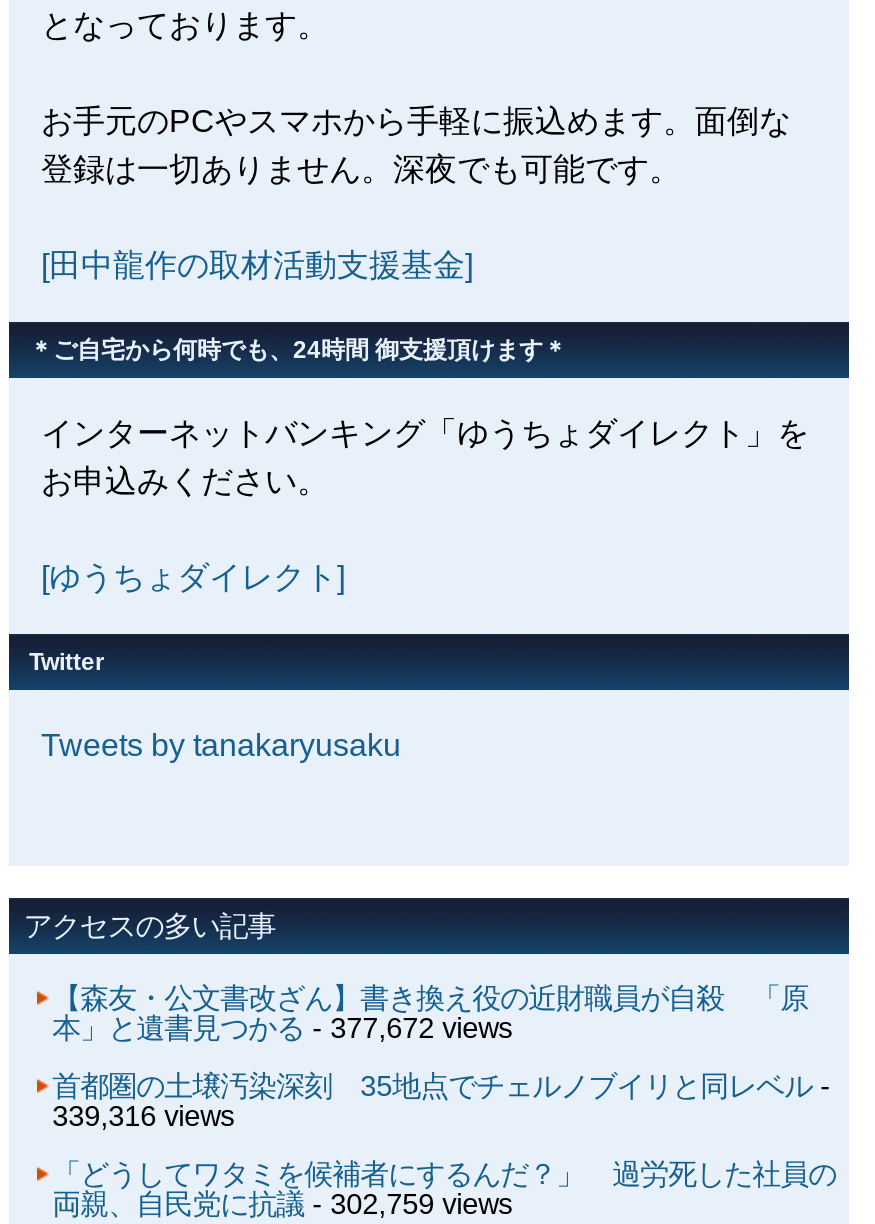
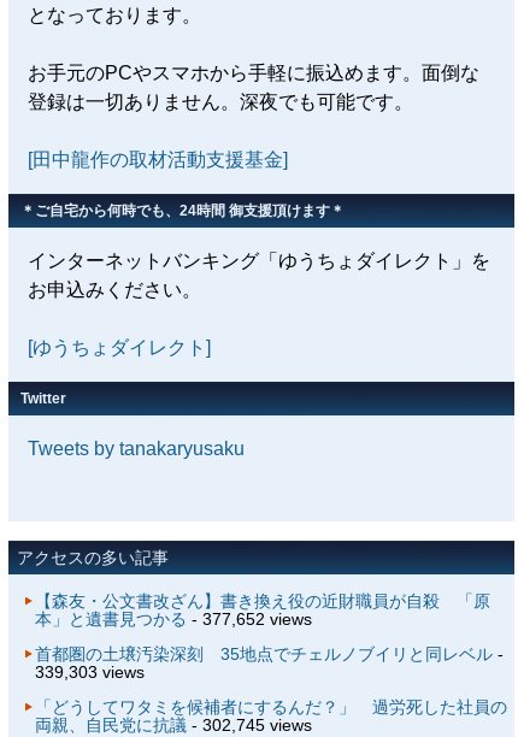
- 本」と遺書見つかる- 377,672 views
+ 本」と遺書見つかる- 377,652 views

- 339,316 views
+ 339,303 views

- 両親、自民党に抗議- 302,759 views
+ 両親、自民党に抗議- 302,745 views
